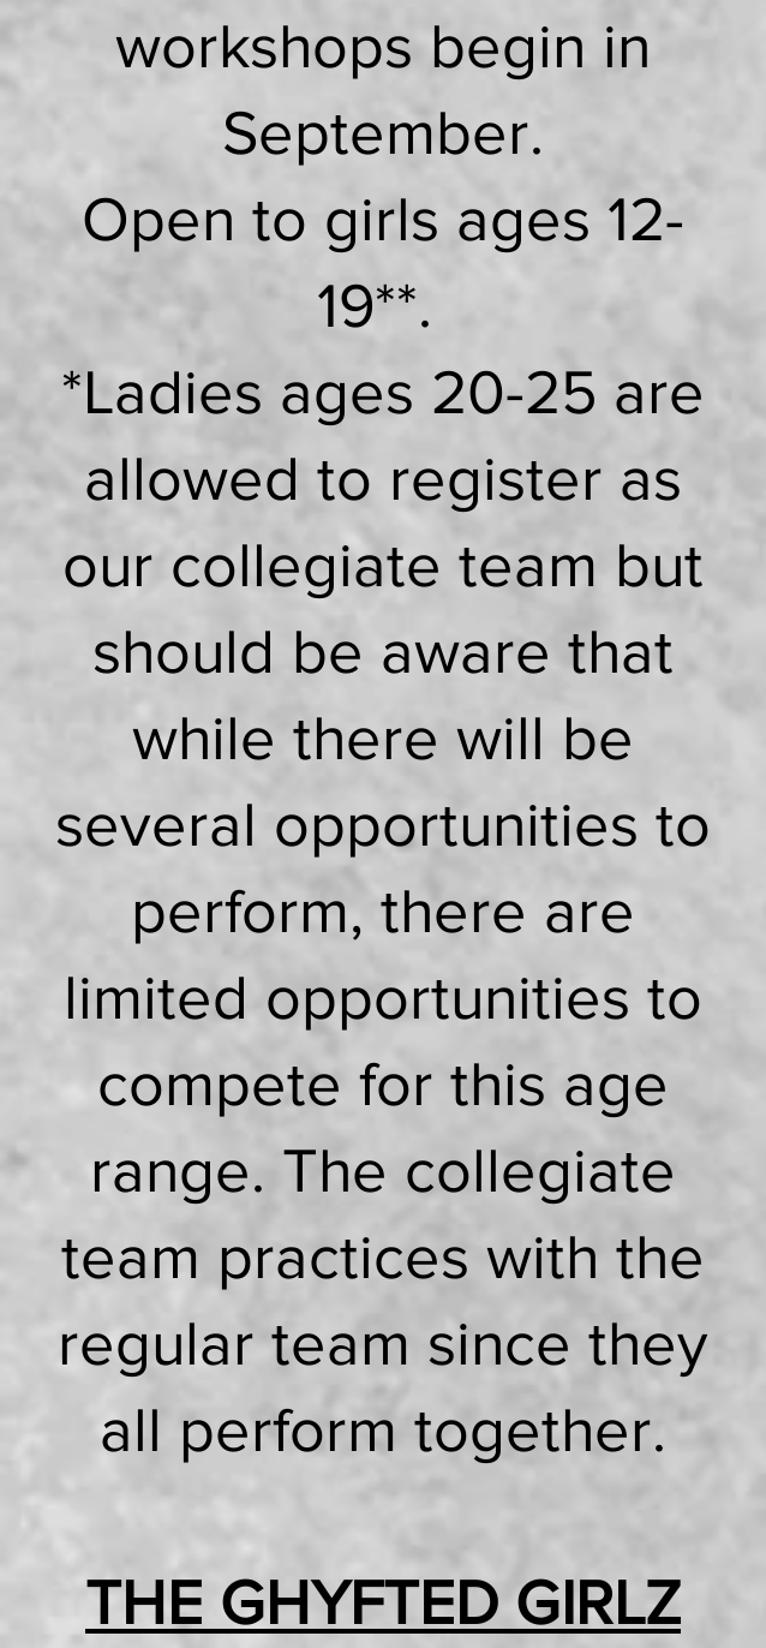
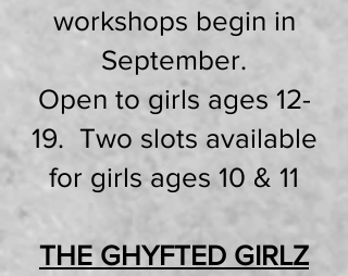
- 19**.
- *Ladies ages 20-25 are
- allowed to register as
- our collegiate team but
- should be aware that
- while there will be
- several opportunities to
- perform, there are
- limited opportunities to
- compete for this age
- range. The collegiate
- team practices with the
- regular team since they
- all perform together.
+ 19. Two slots available
+ for girls ages 10 & 11
